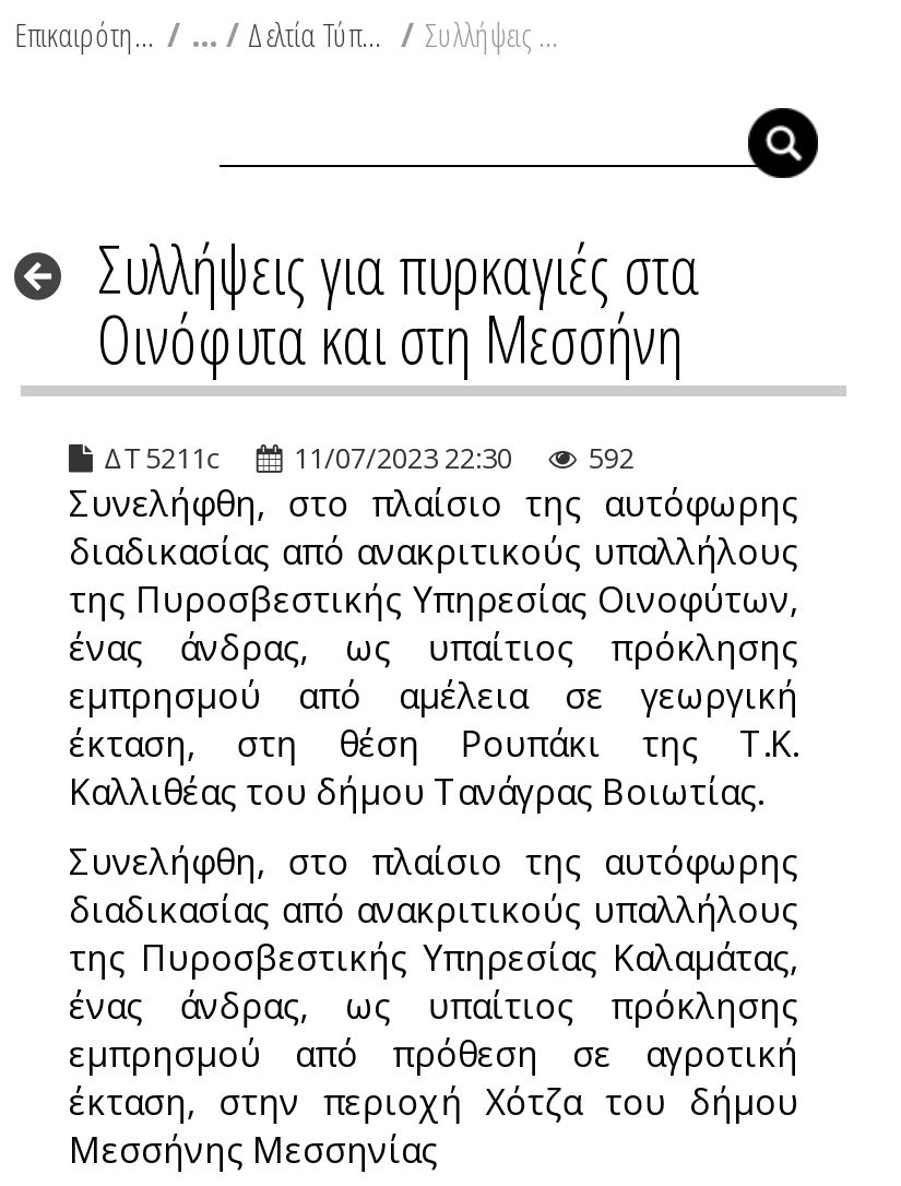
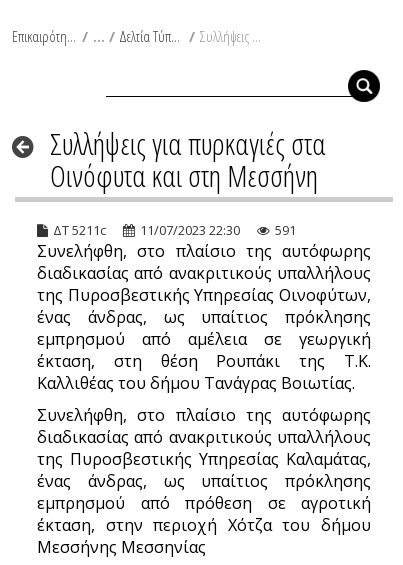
- ΔΤ 5211c 11/07/2023 22:30 592
+ ΔΤ 5211c 11/07/2023 22:30 591
